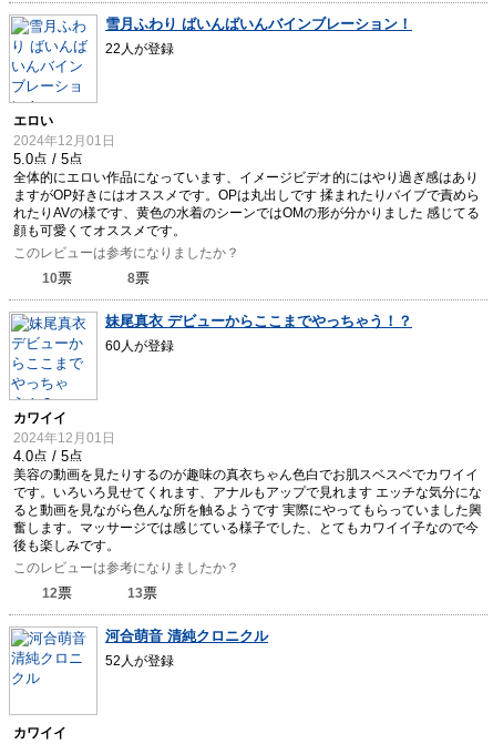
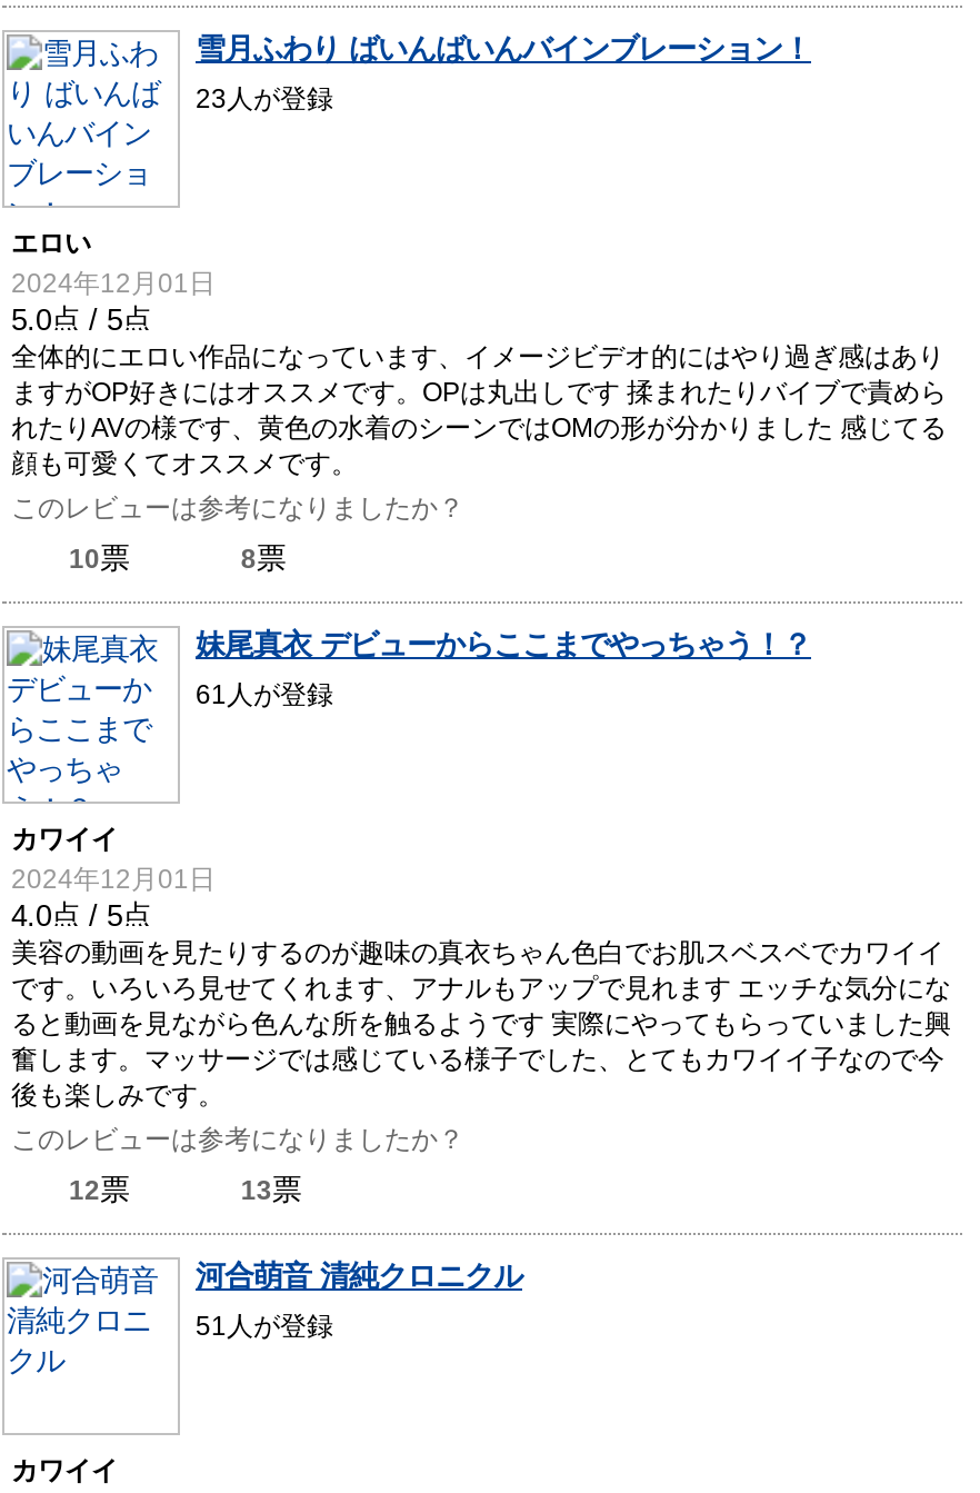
- 22人が登録
+ 23人が登録

- 60人が登録
+ 61人が登録

- 52人が登録
+ 51人が登録
